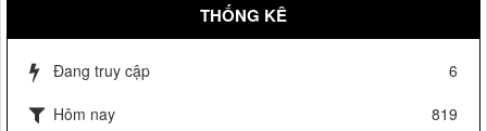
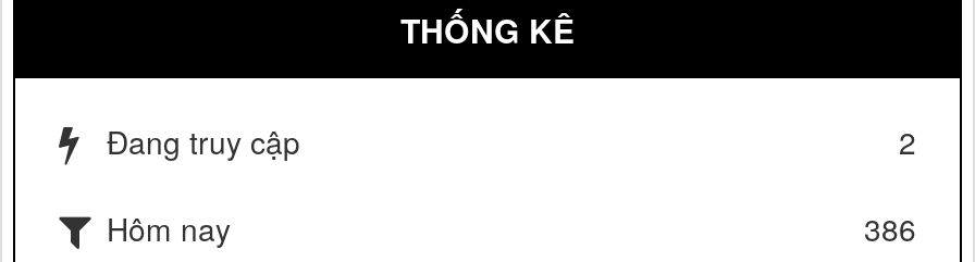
- 6
+ 2

- 819
+ 386
